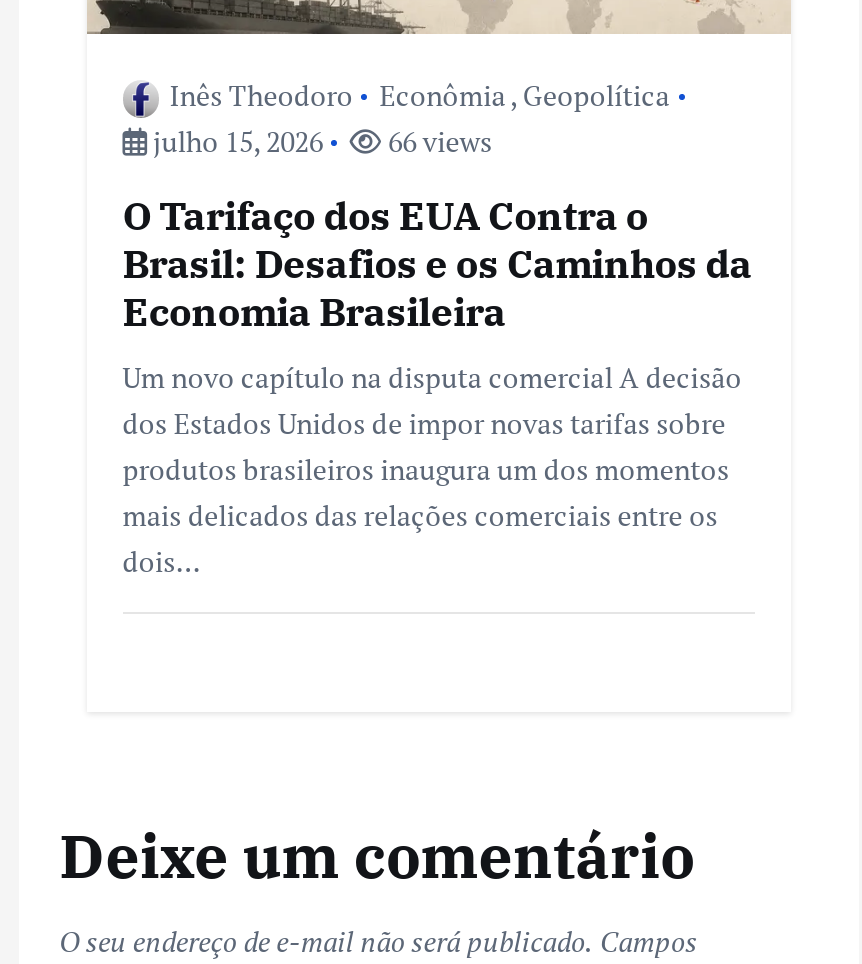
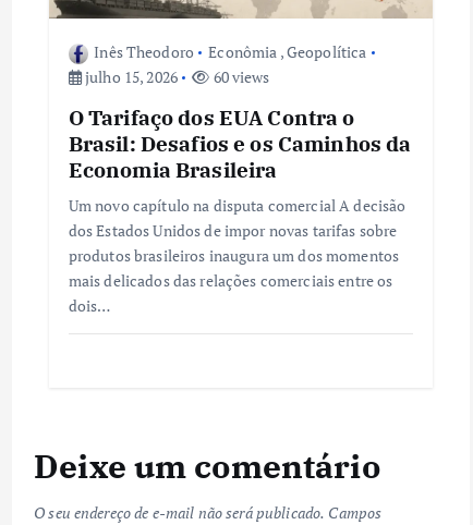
- julho 15, 2026 66 views
+ julho 15, 2026 60 views
